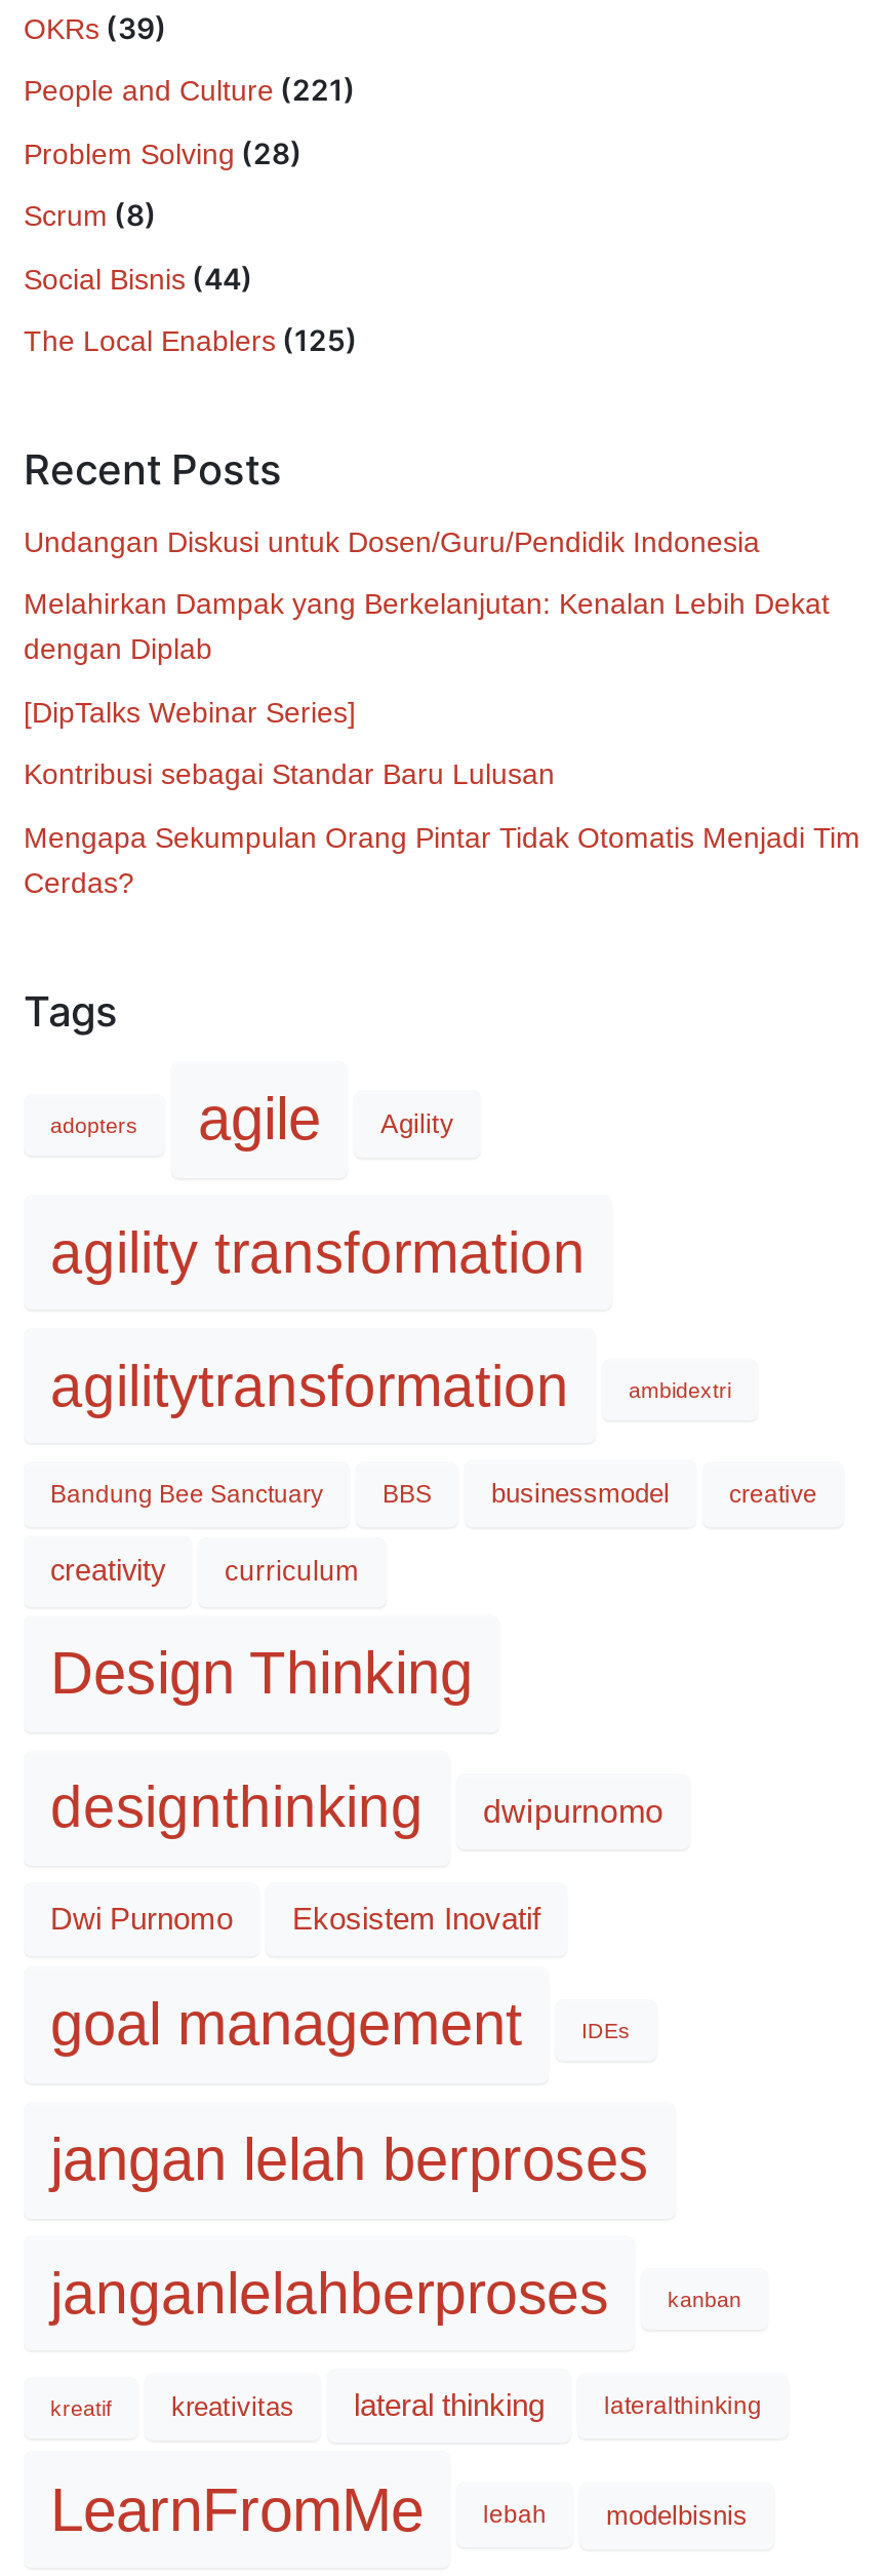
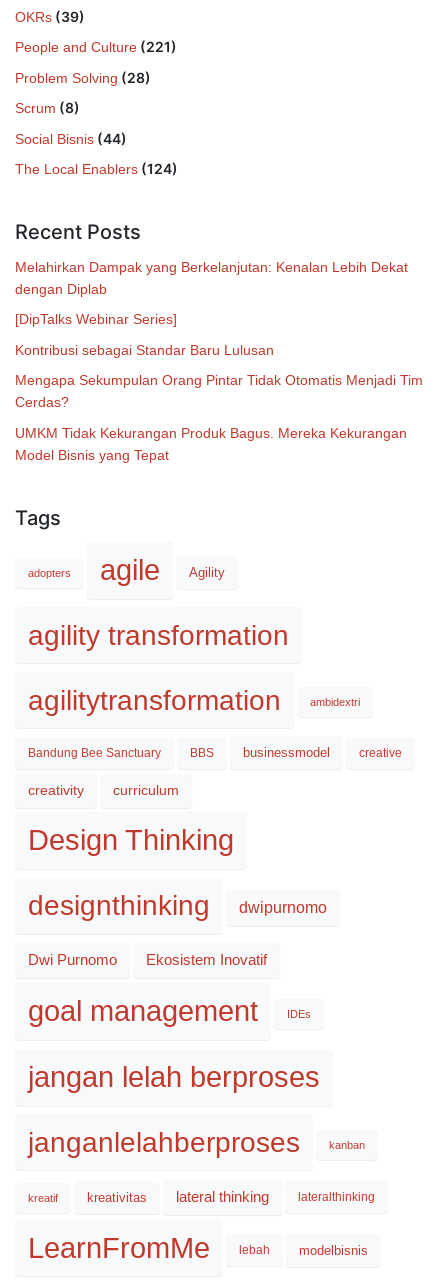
- The Local Enablers (125)
+ The Local Enablers (124)

- Undangan Diskusi untuk Dosen/Guru/Pendidik Indonesia

moved up: Melahirkan Dampak yang Berkelanjutan: Kenalan Lebih Dekat | dengan Diplab | [DipTalks Webinar Series] | Kontribusi sebagai Standar Baru Lulusan | Mengapa Sekumpulan Orang Pintar Tidak Otomatis Menjadi Tim | Cerdas?

+ UMKM Tidak Kekurangan Produk Bagus. Mereka Kekurangan
+ Model Bisnis yang Tepat
